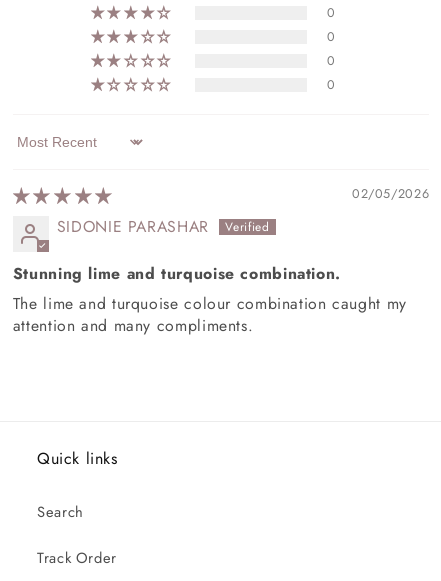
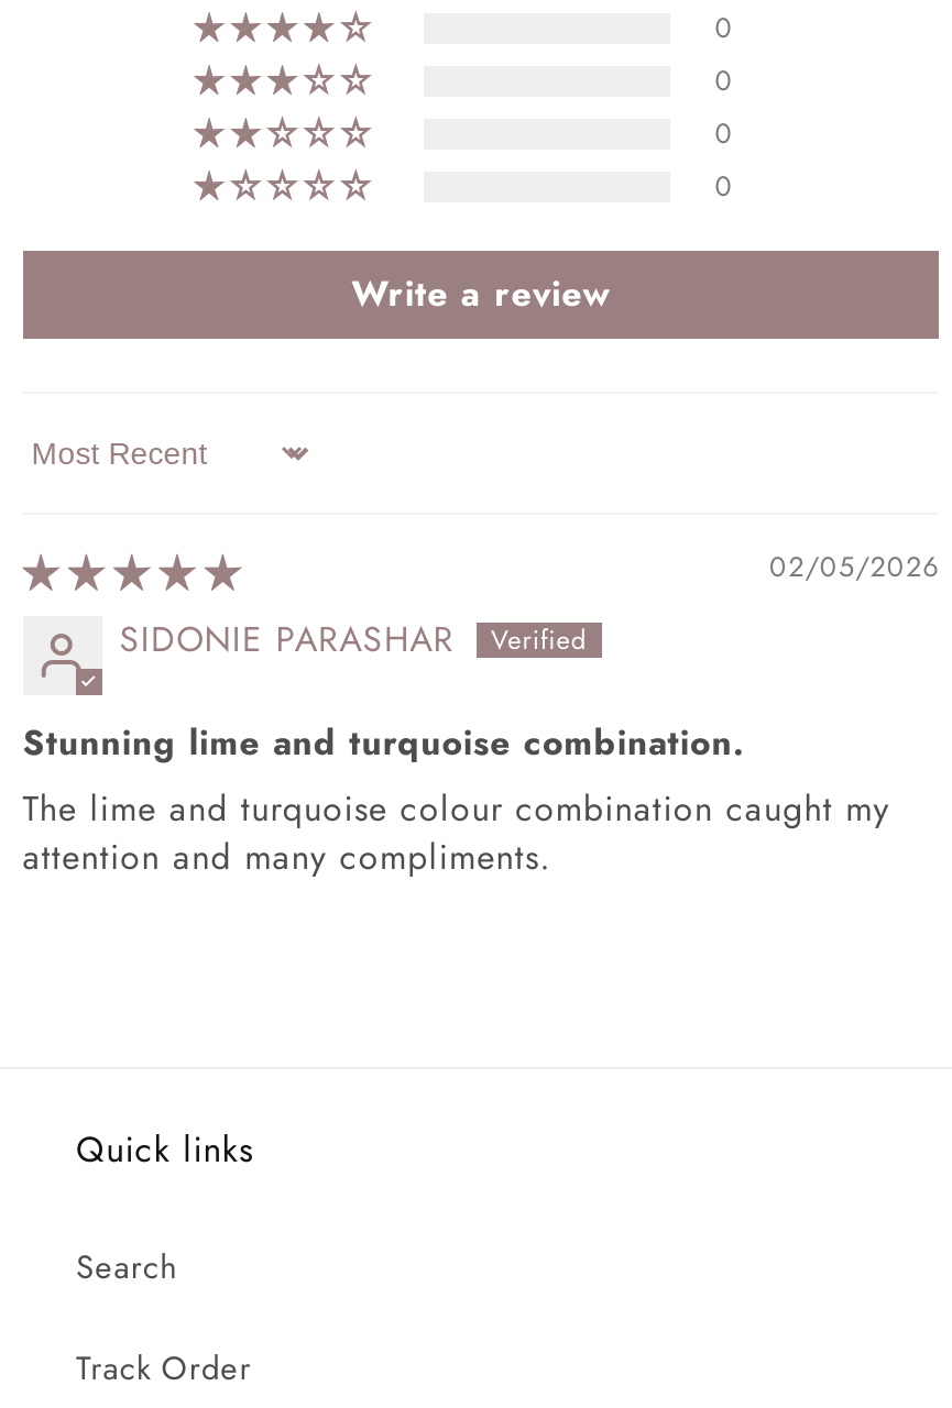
+ Write a review
